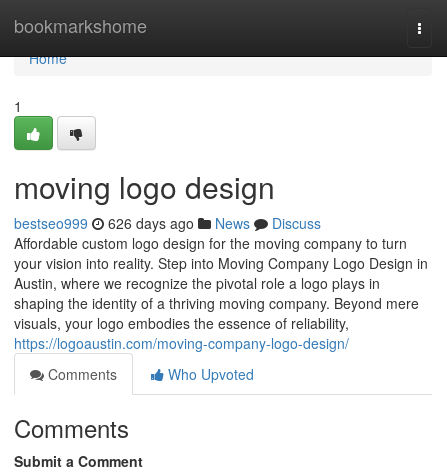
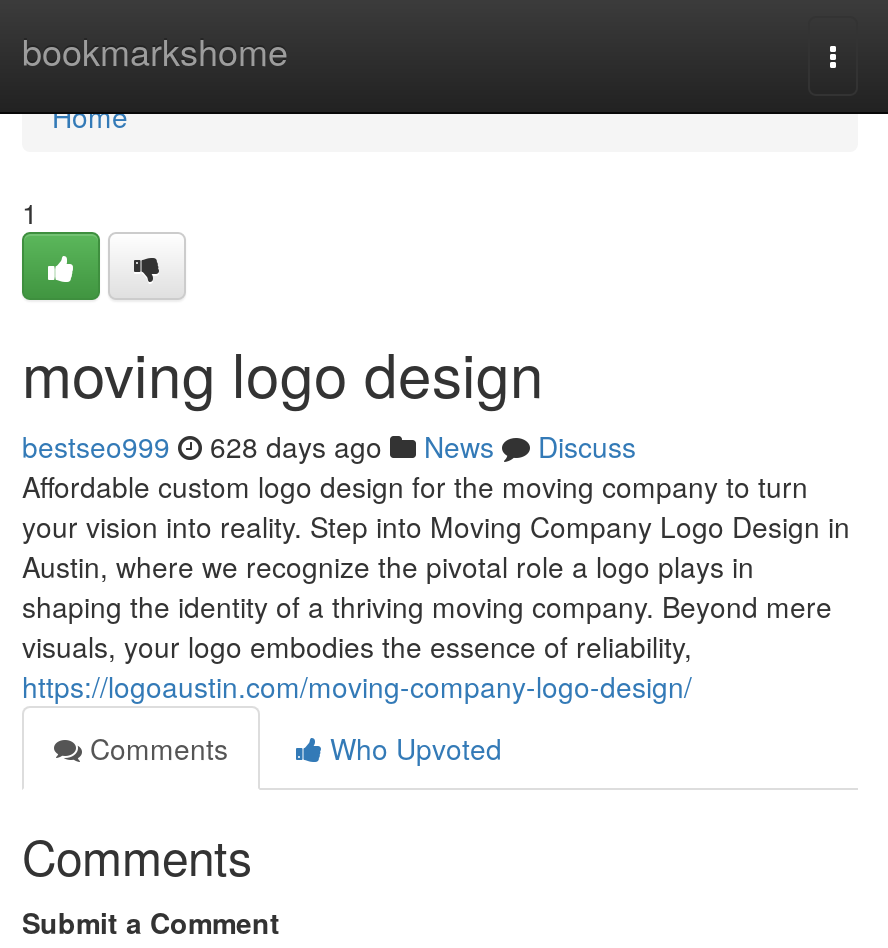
- bestseo999 626 days ago News Discuss
+ bestseo999 628 days ago News Discuss
